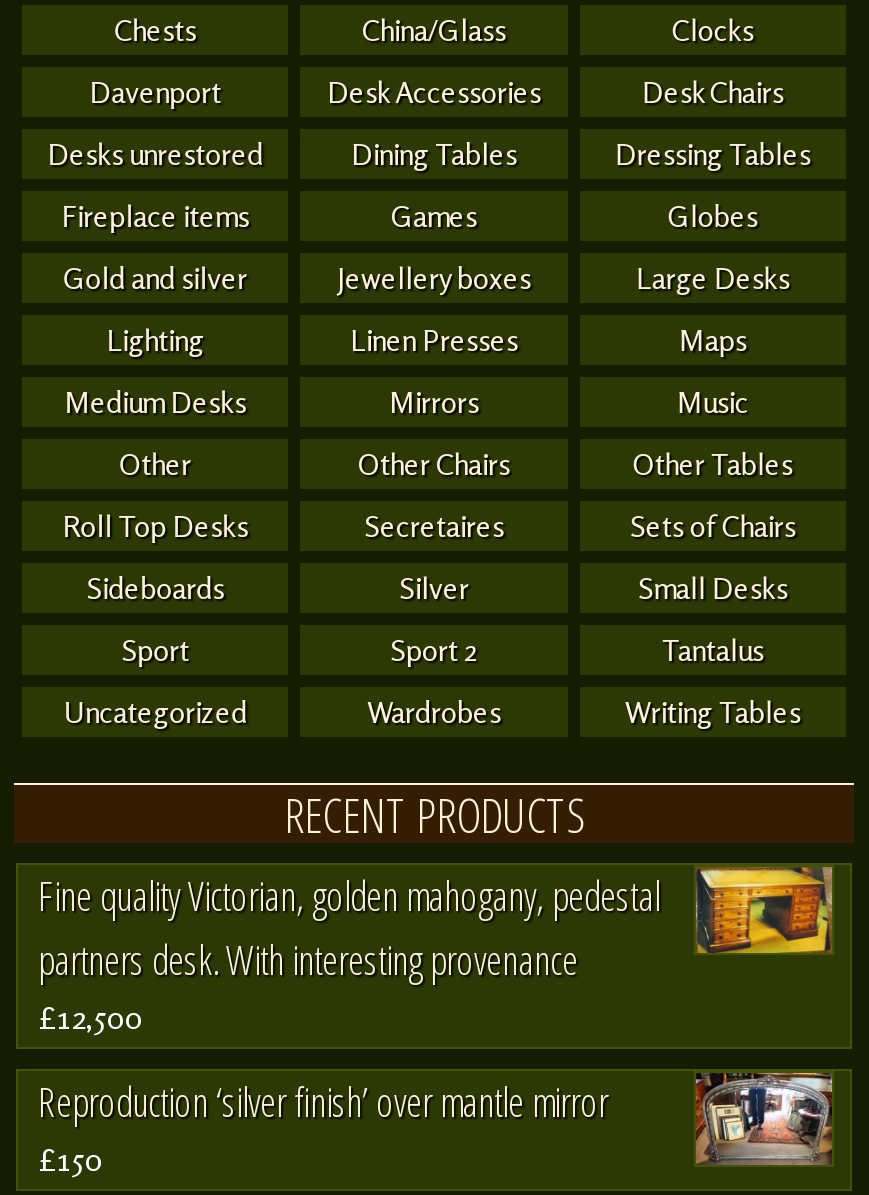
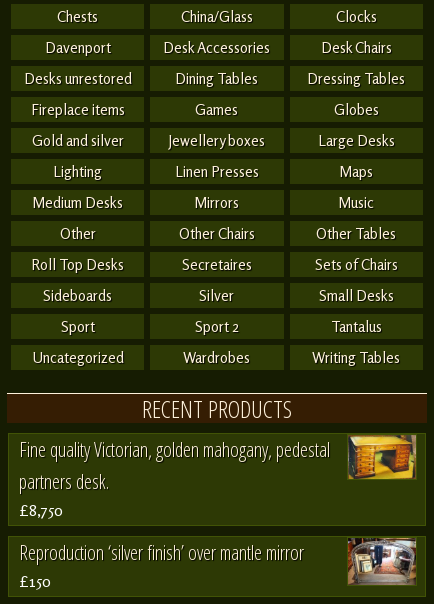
- partners desk. With interesting provenance
- £12,500
+ partners desk.
+ £8,750
